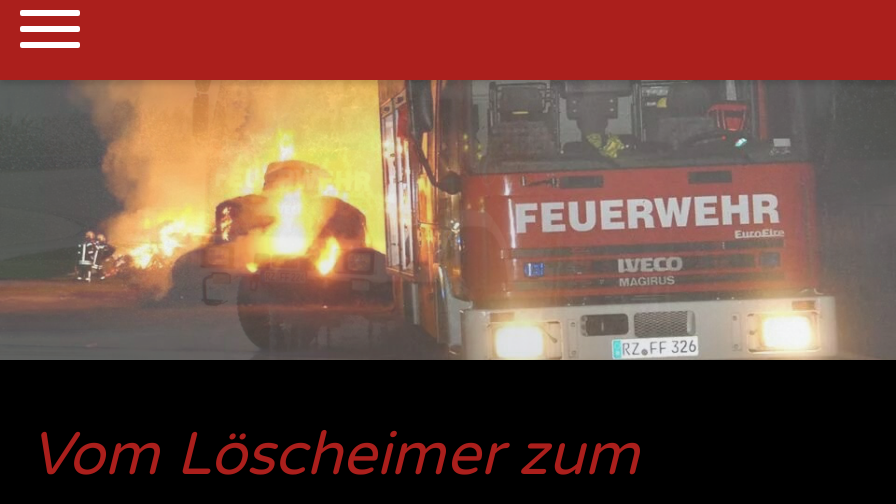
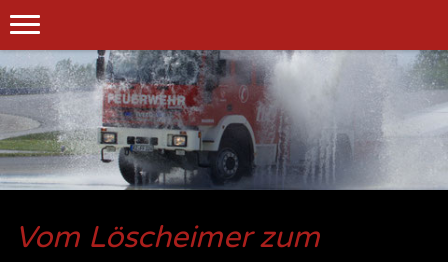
- [image]
+ [image]
